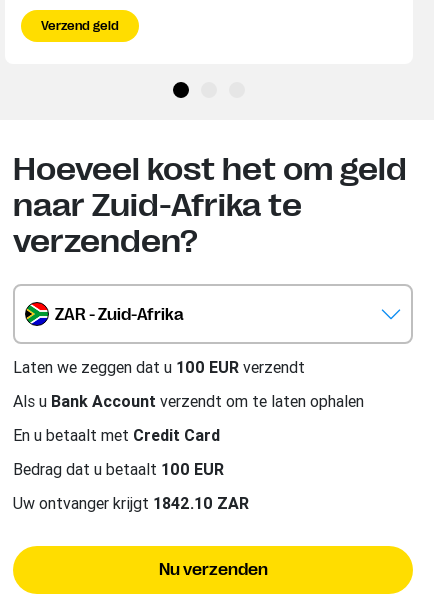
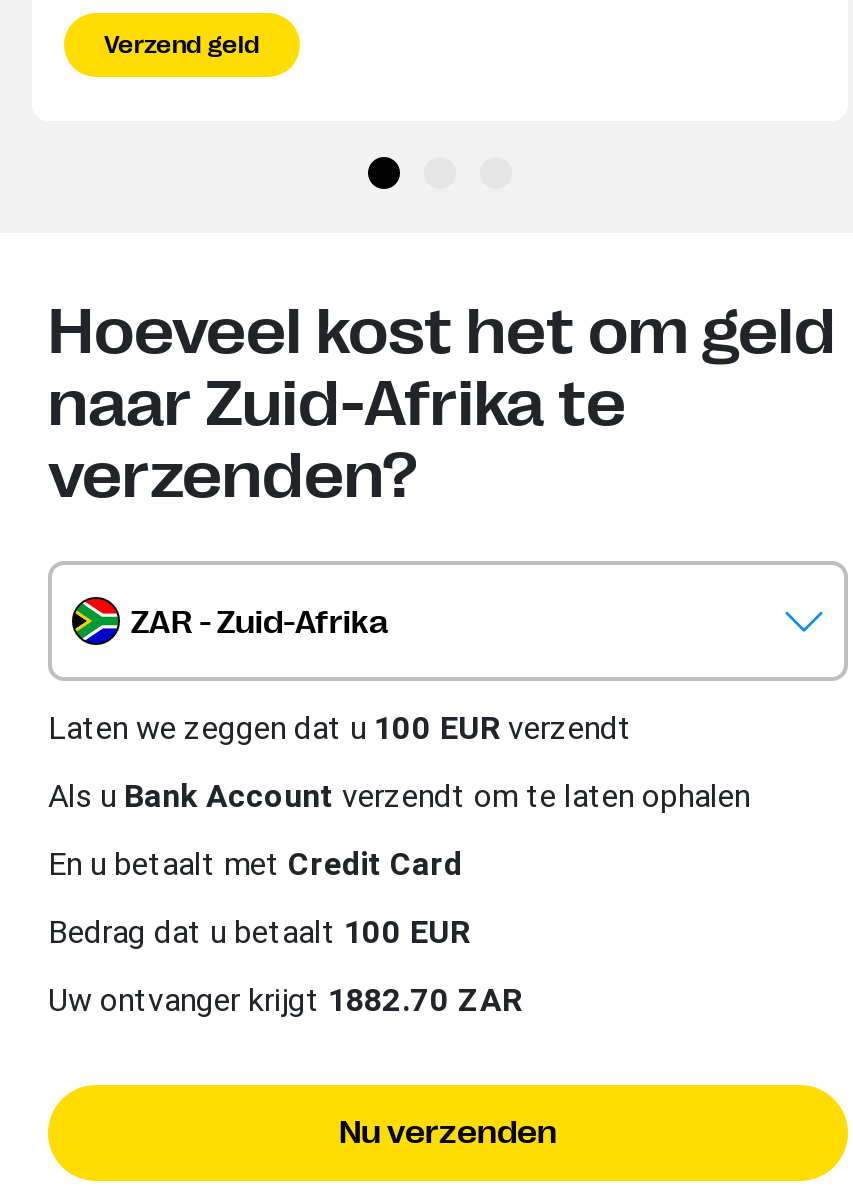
- Uw ontvanger krijgt 1842.10 ZAR
+ Uw ontvanger krijgt 1882.70 ZAR
